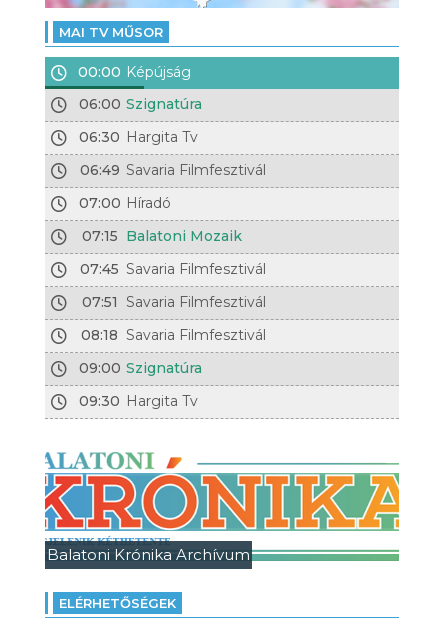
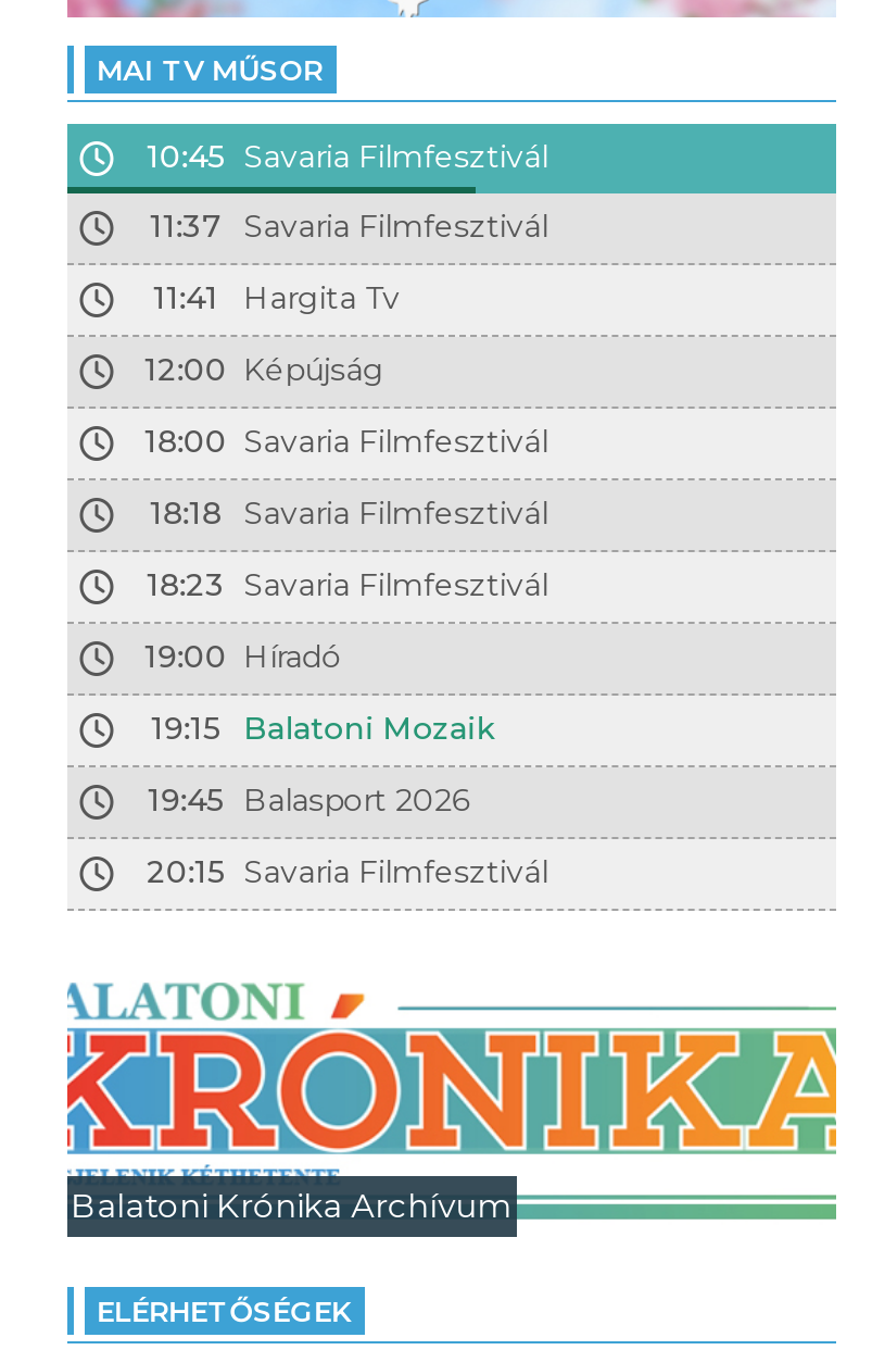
- 00:00 Képújság
+ 10:45 Savaria Filmfesztivál

- 06:00 Szignatúra
+ 11:37 Savaria Filmfesztivál

- 06:30 Hargita Tv
+ 11:41
+ Hargita Tv

- 06:49 Savaria Filmfesztivál
+ 12:00 Képújság

- 07:00 Híradó
+ 18:00 Savaria Filmfesztivál

- 07:15 Balatoni Mozaik
+ 18:18 Savaria Filmfesztivál

- 07:45 Savaria Filmfesztivál
+ 18:23 Savaria Filmfesztivál

- 07:51 Savaria Filmfesztivál
+ 19:00 Híradó

- 08:18 Savaria Filmfesztivál
+ 19:15 Balatoni Mozaik

- 09:00 Szignatúra
+ 19:45 Balasport 2026

- 09:30 Hargita Tv
+ 20:15 Savaria Filmfesztivál
